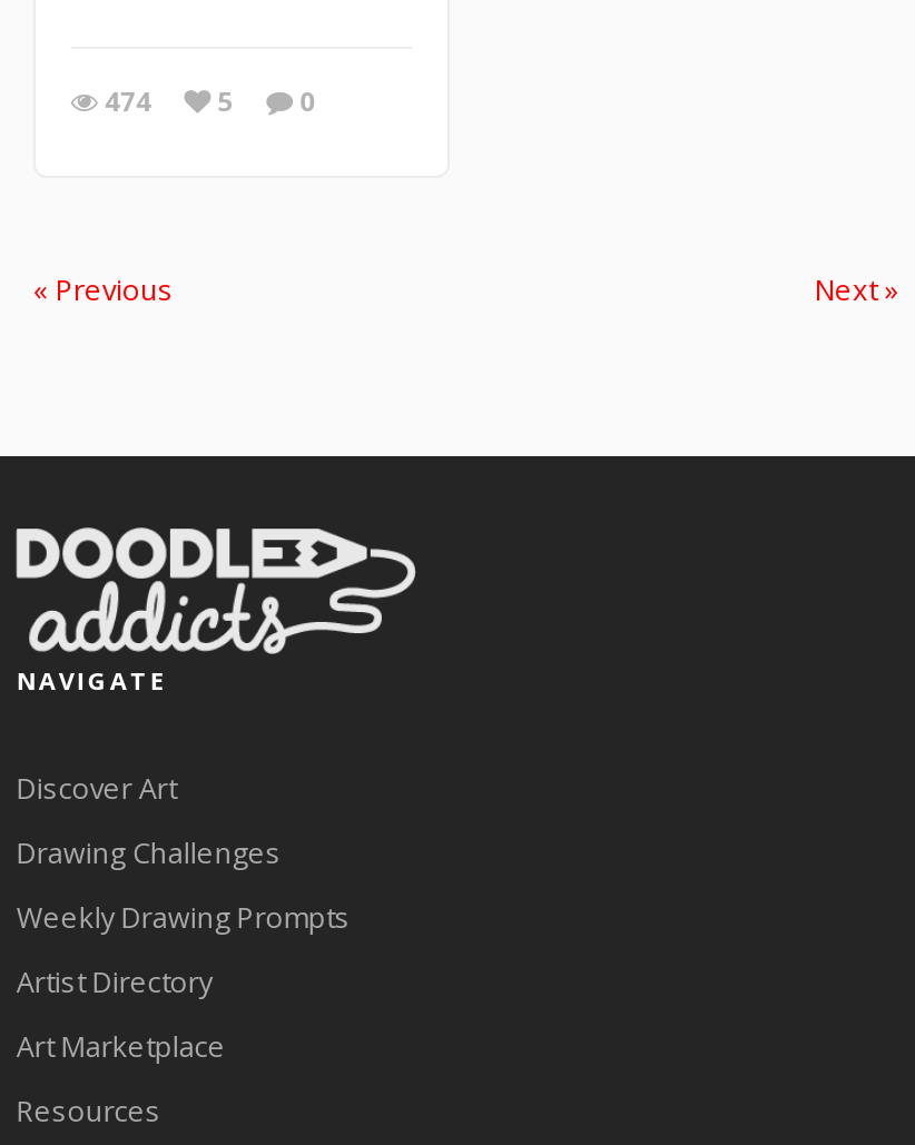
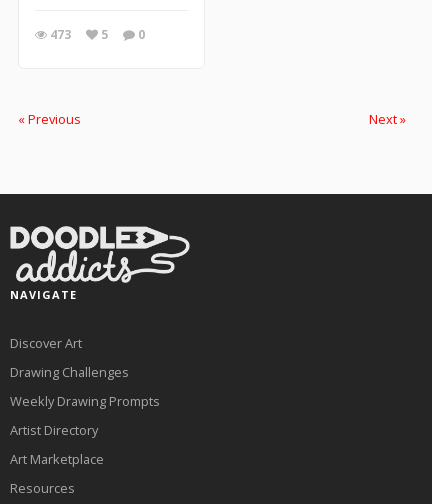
- 474 5 0
+ 473 5 0
